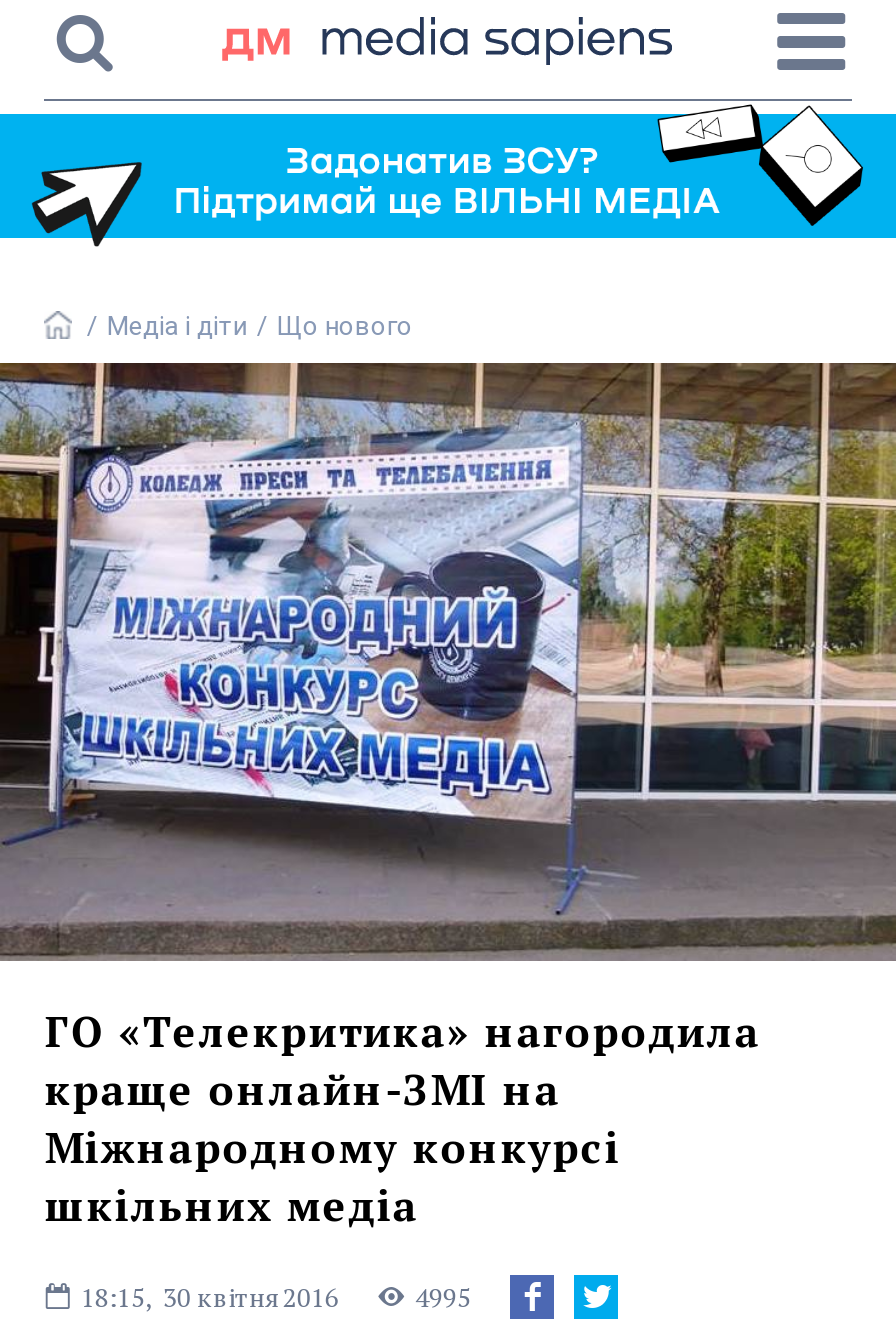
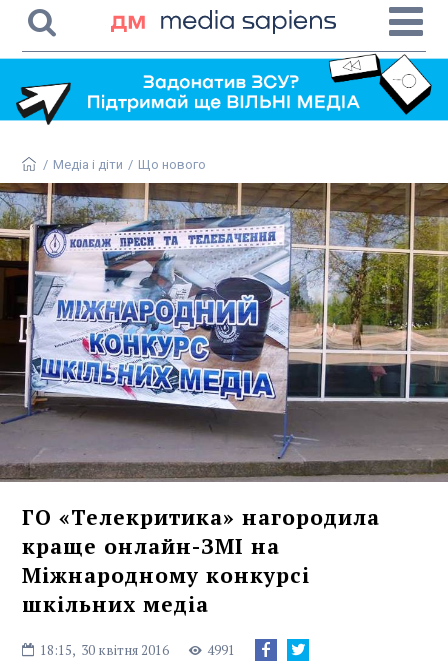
- 4995
+ 4991
